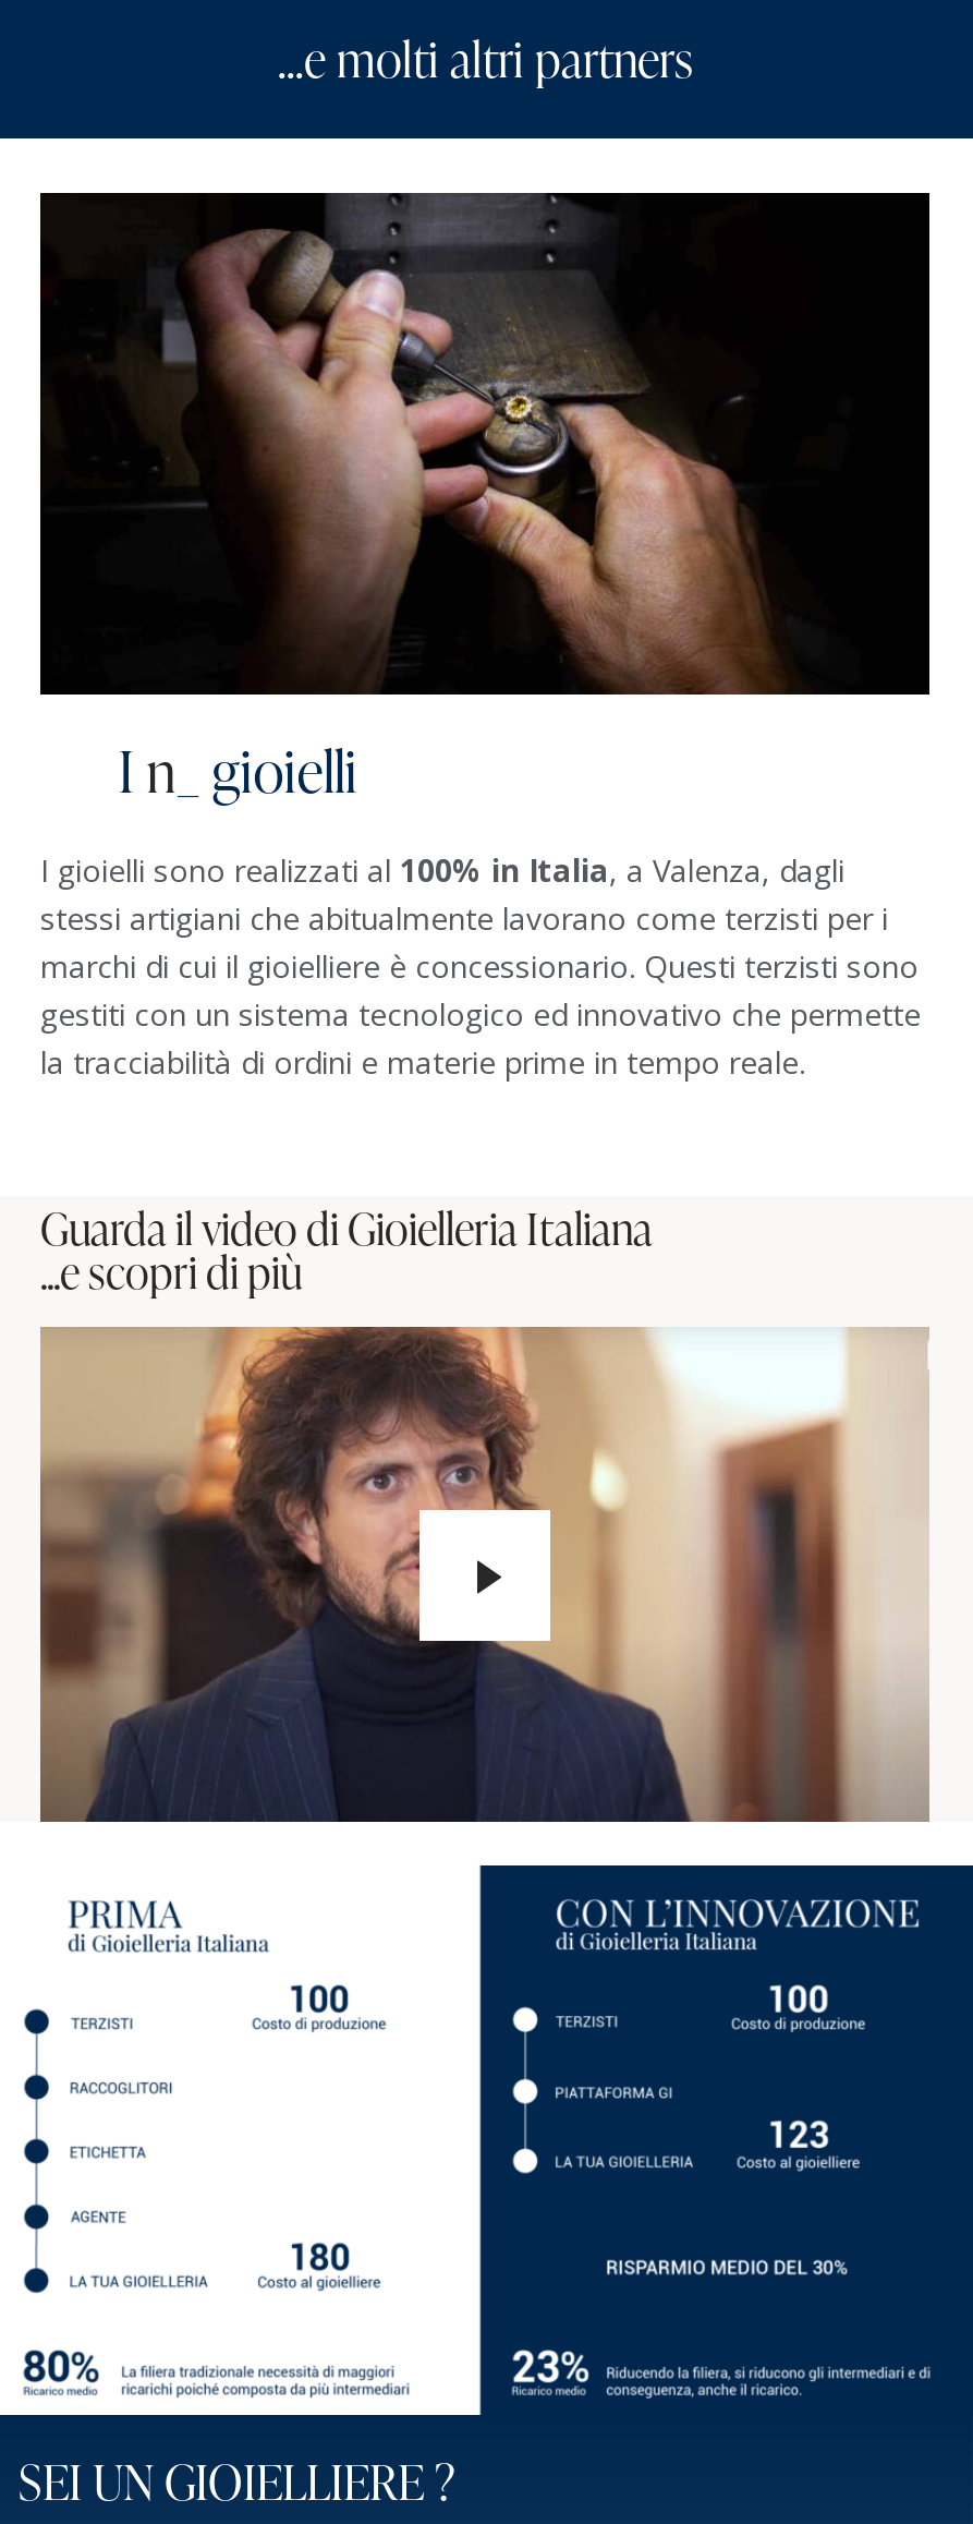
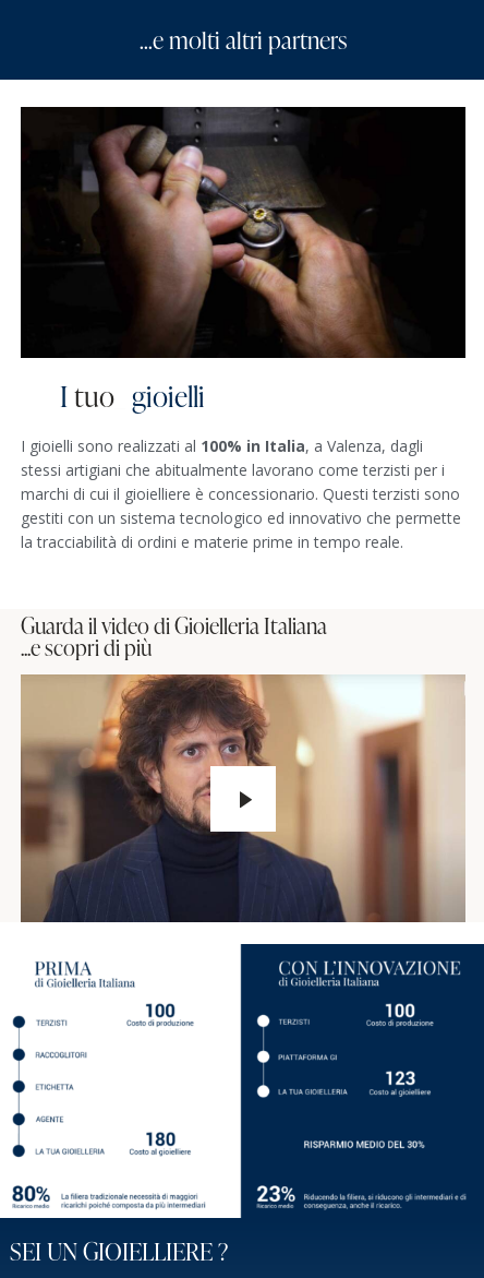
- I nostri_gioielli
+ I nost_gioielli
